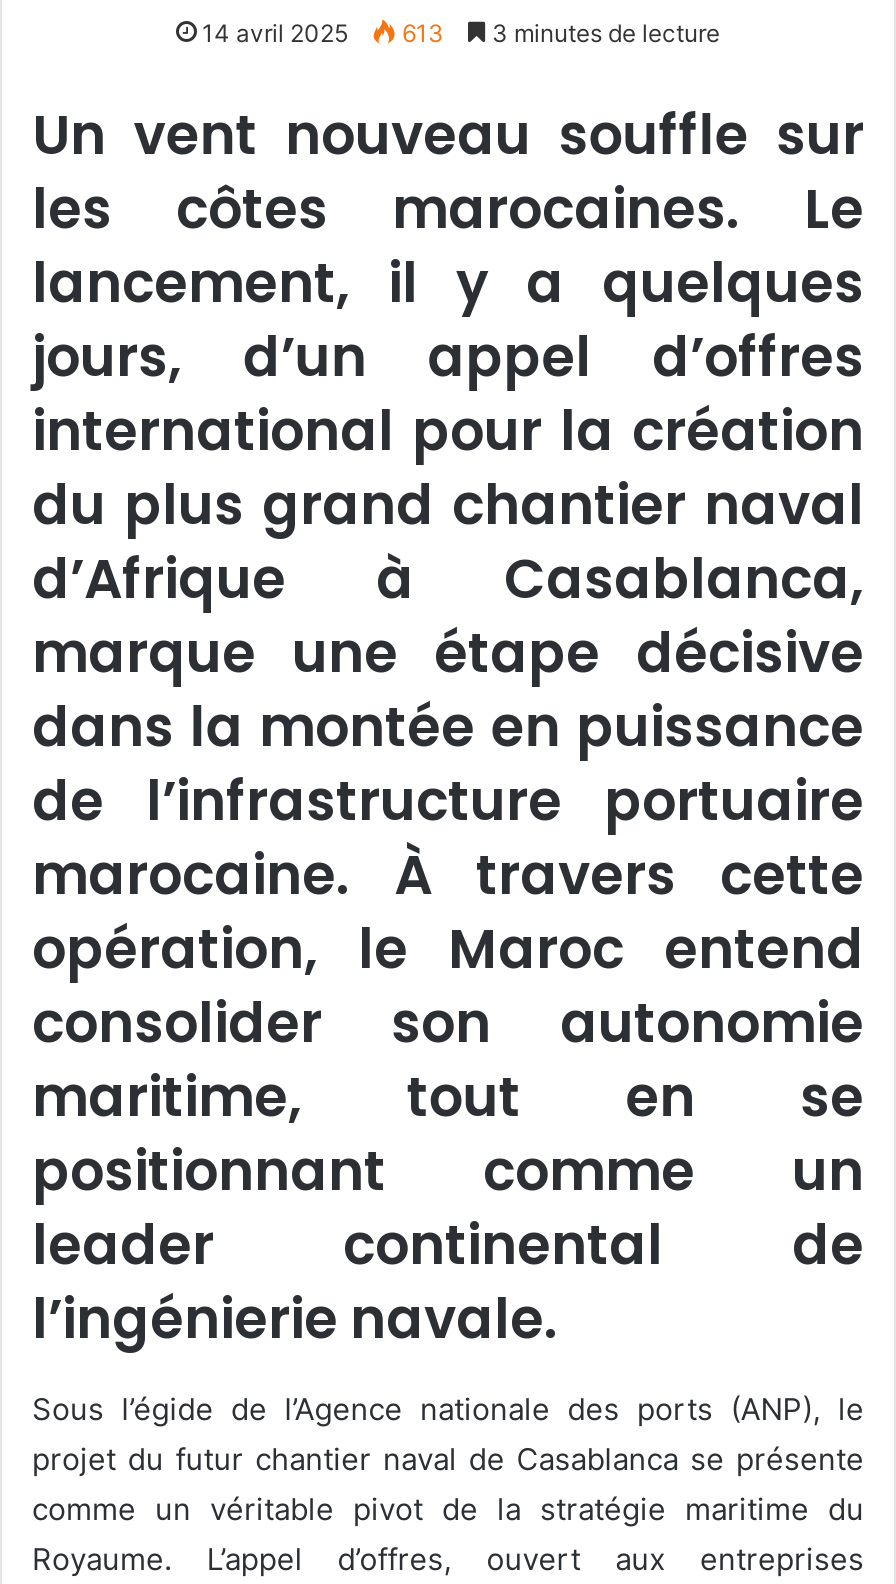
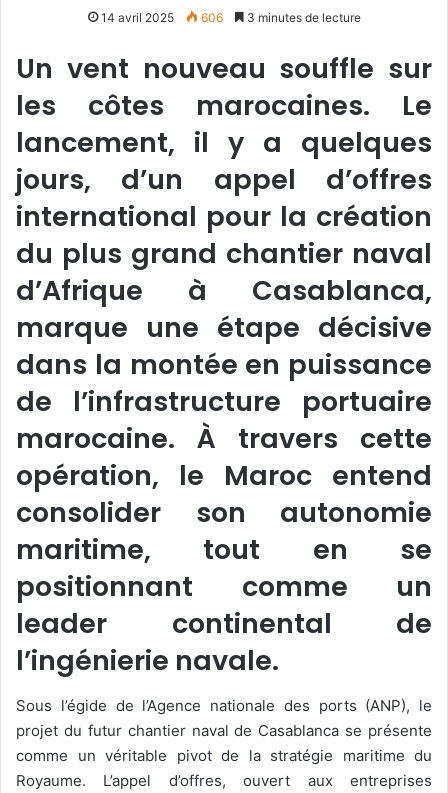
- 14 avril 2025 613 3 minutes de lecture
+ 14 avril 2025 606 3 minutes de lecture
